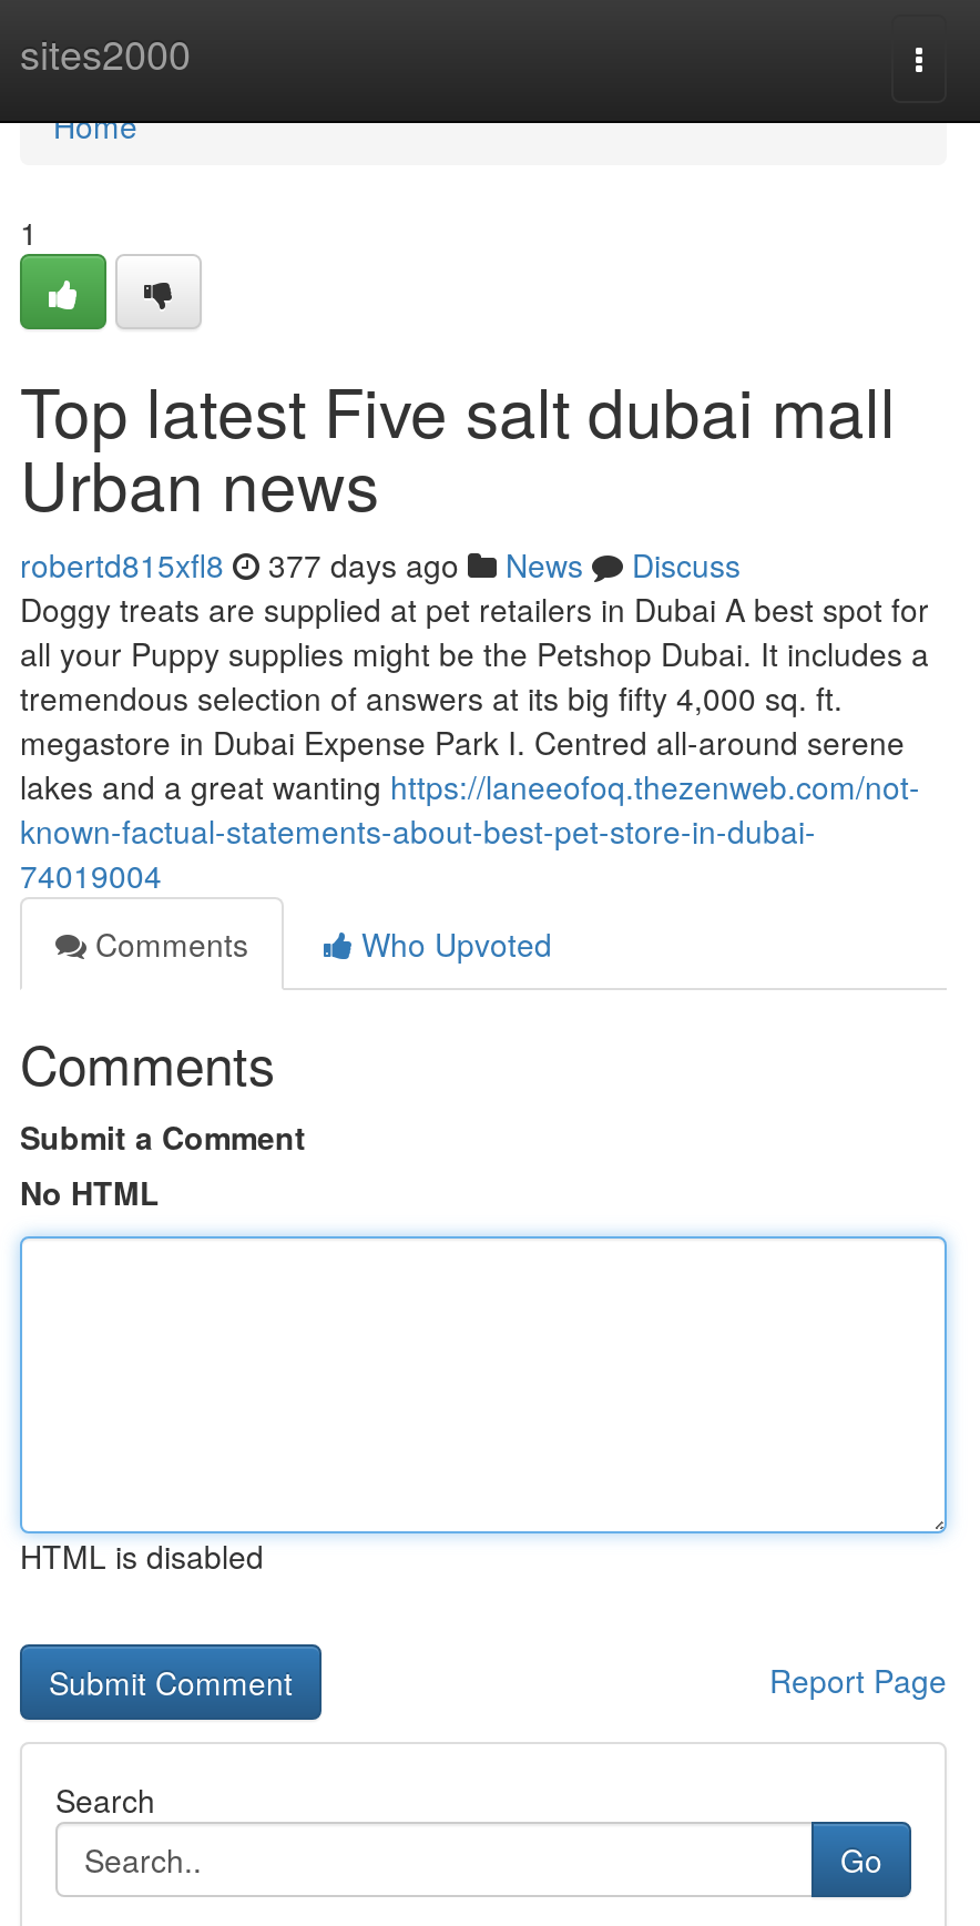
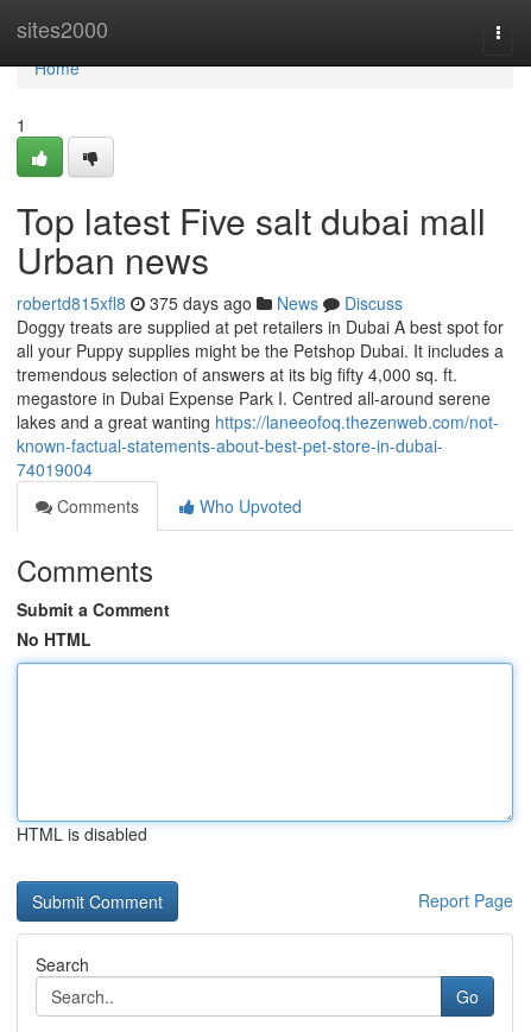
- robertd815xfl8 377 days ago News Discuss
+ robertd815xfl8 375 days ago News Discuss
